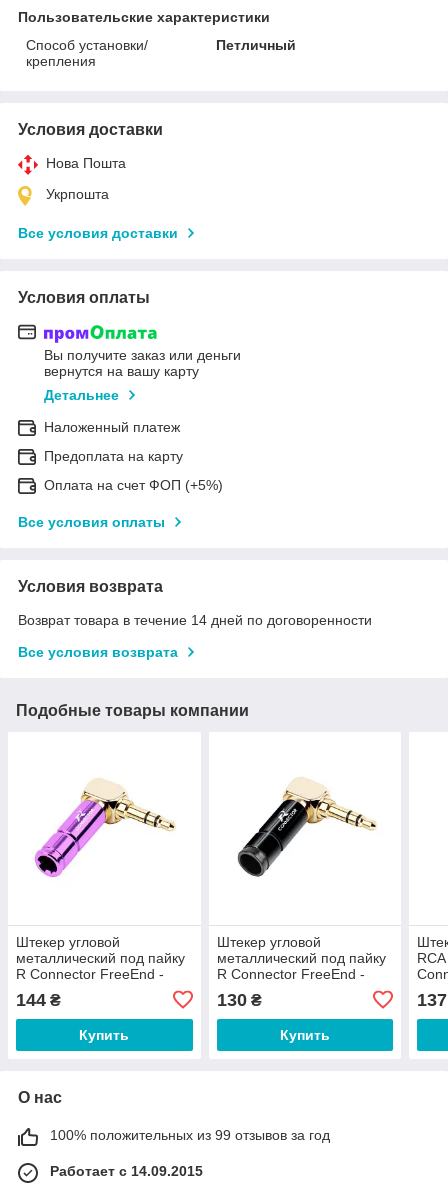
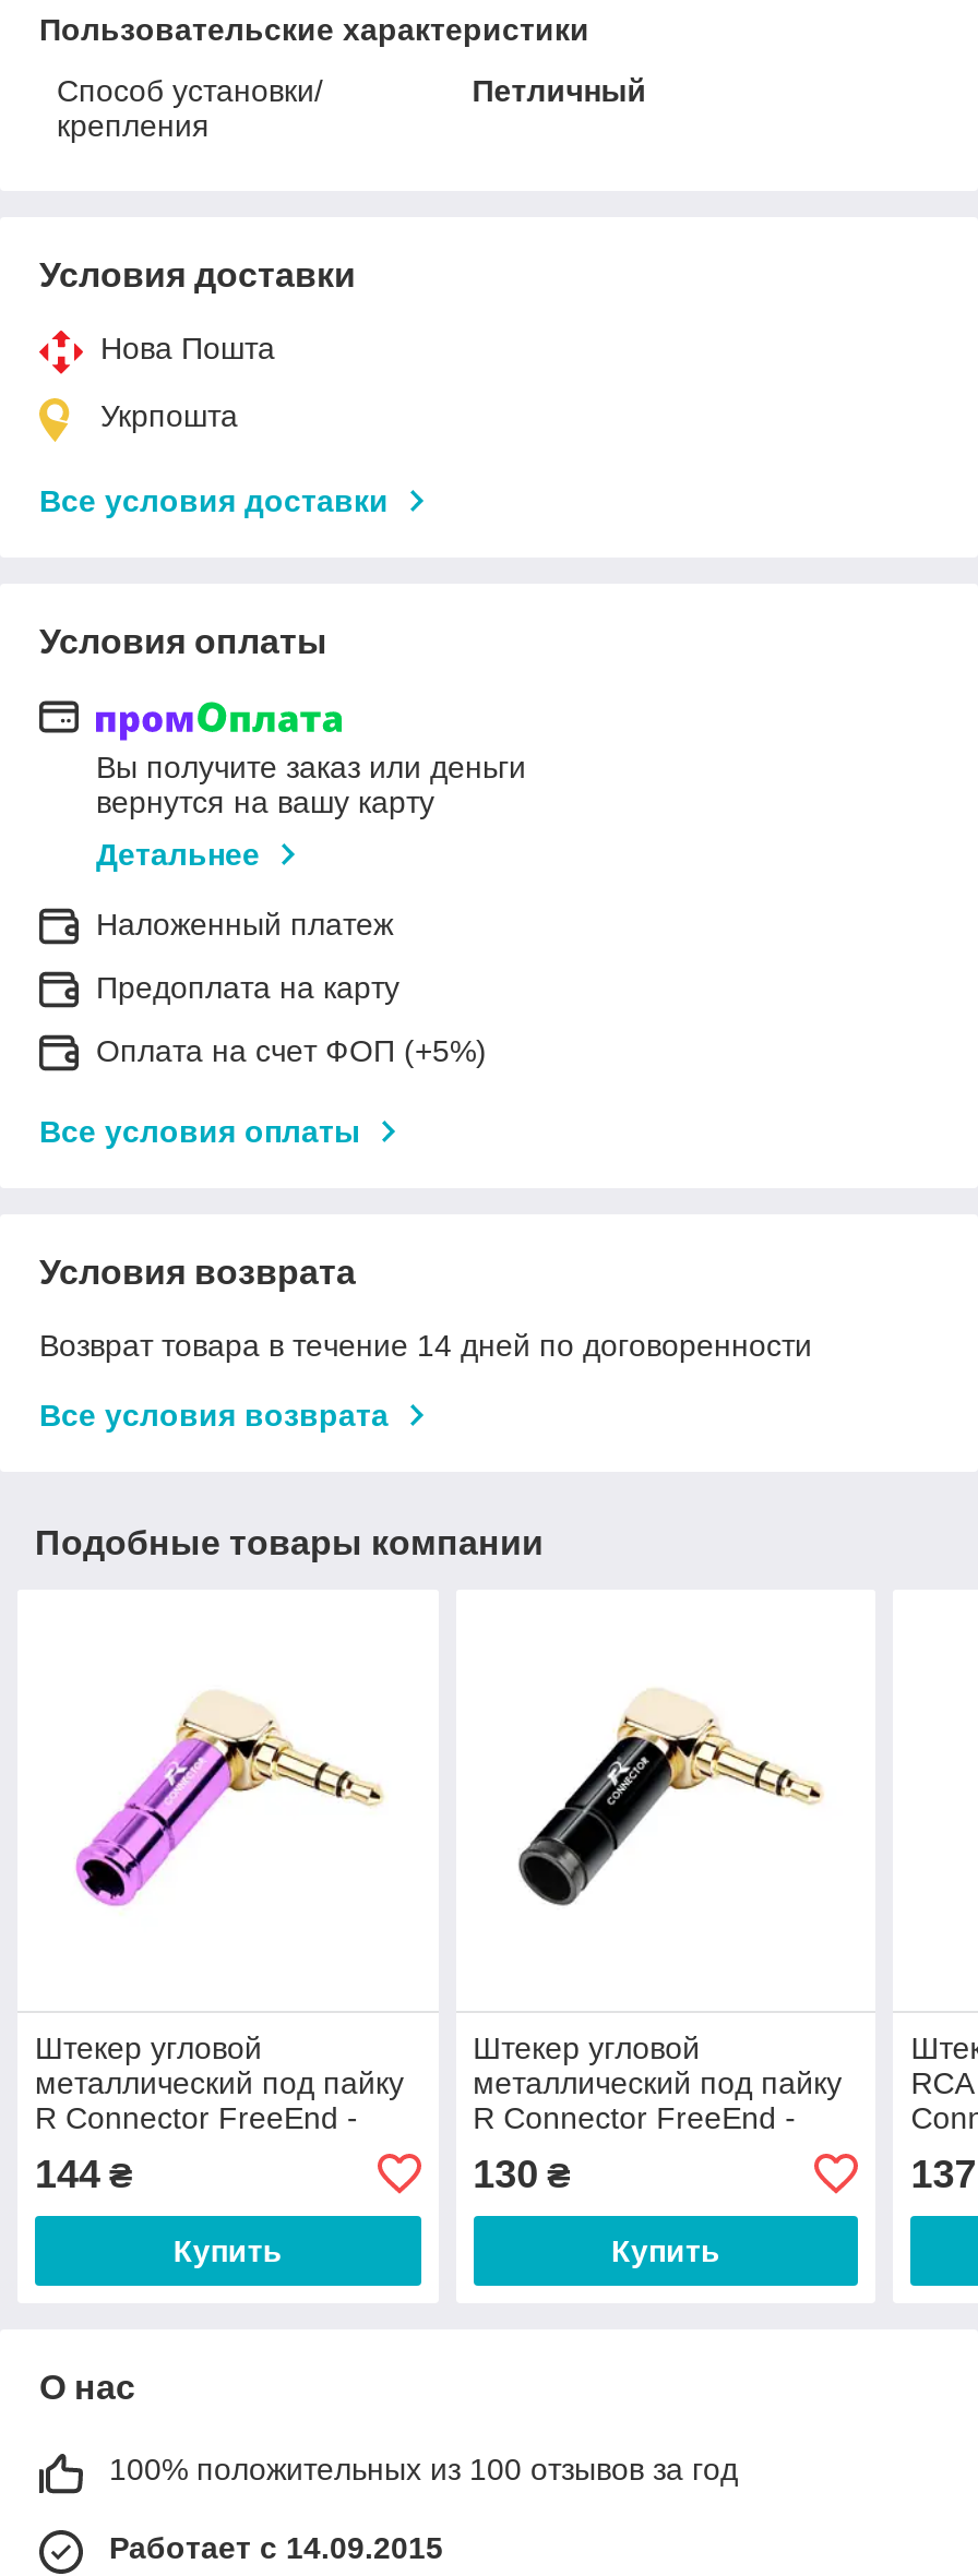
- 100% положительных из 99 отзывов за год
+ 100% положительных из 100 отзывов за год
